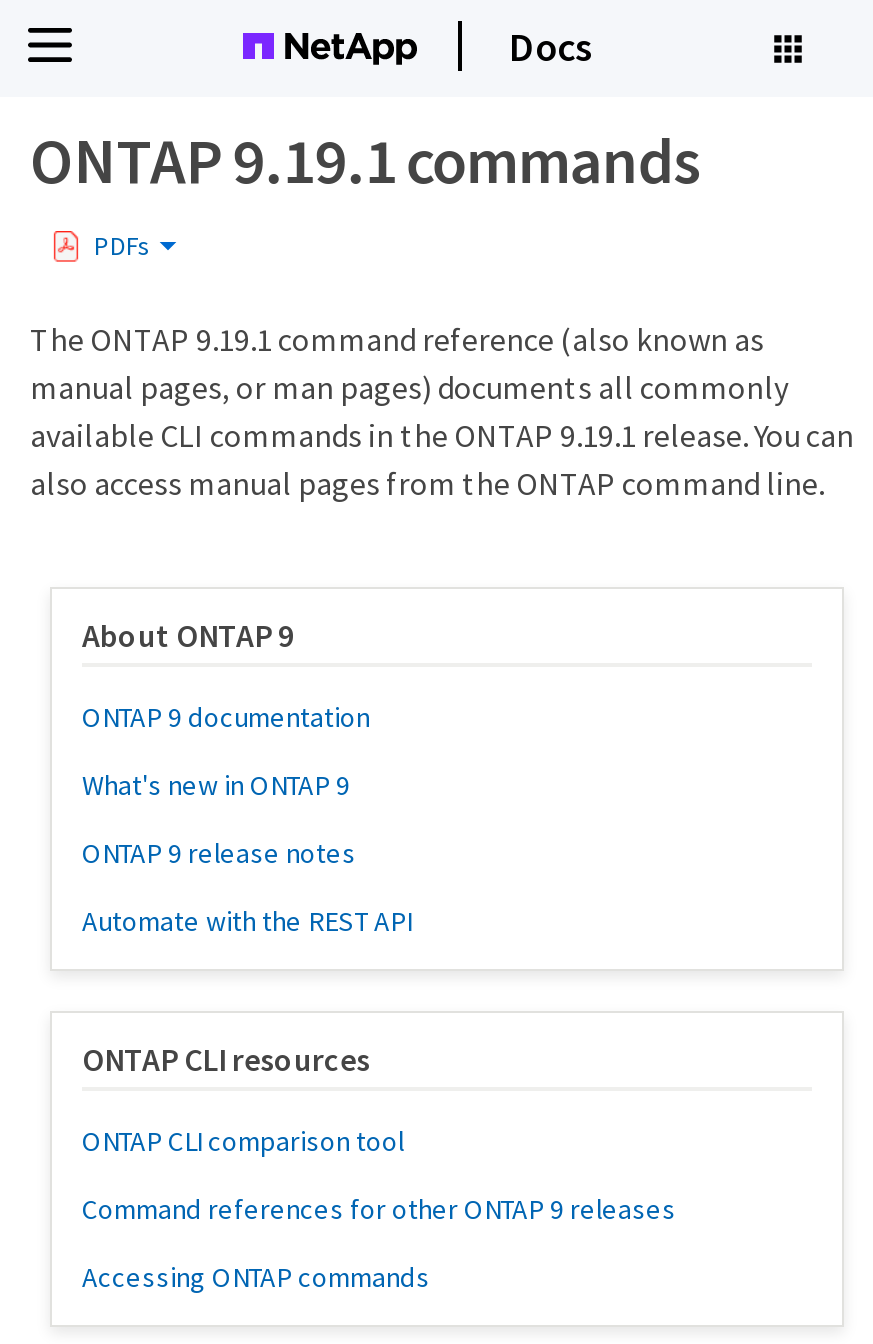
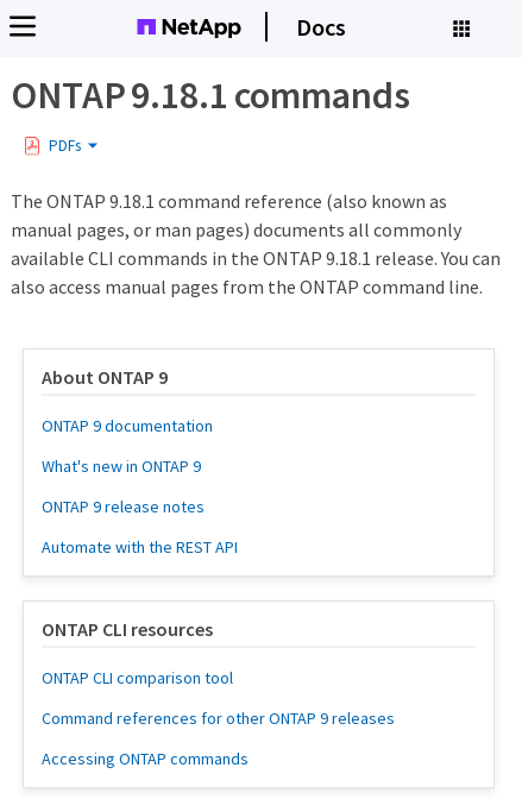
- ONTAP 9.19.1 commands
+ ONTAP 9.18.1 commands

- The ONTAP 9.19.1 command reference (also known as
+ The ONTAP 9.18.1 command reference (also known as

- available CLI commands in the ONTAP 9.19.1 release. You can
+ available CLI commands in the ONTAP 9.18.1 release. You can
